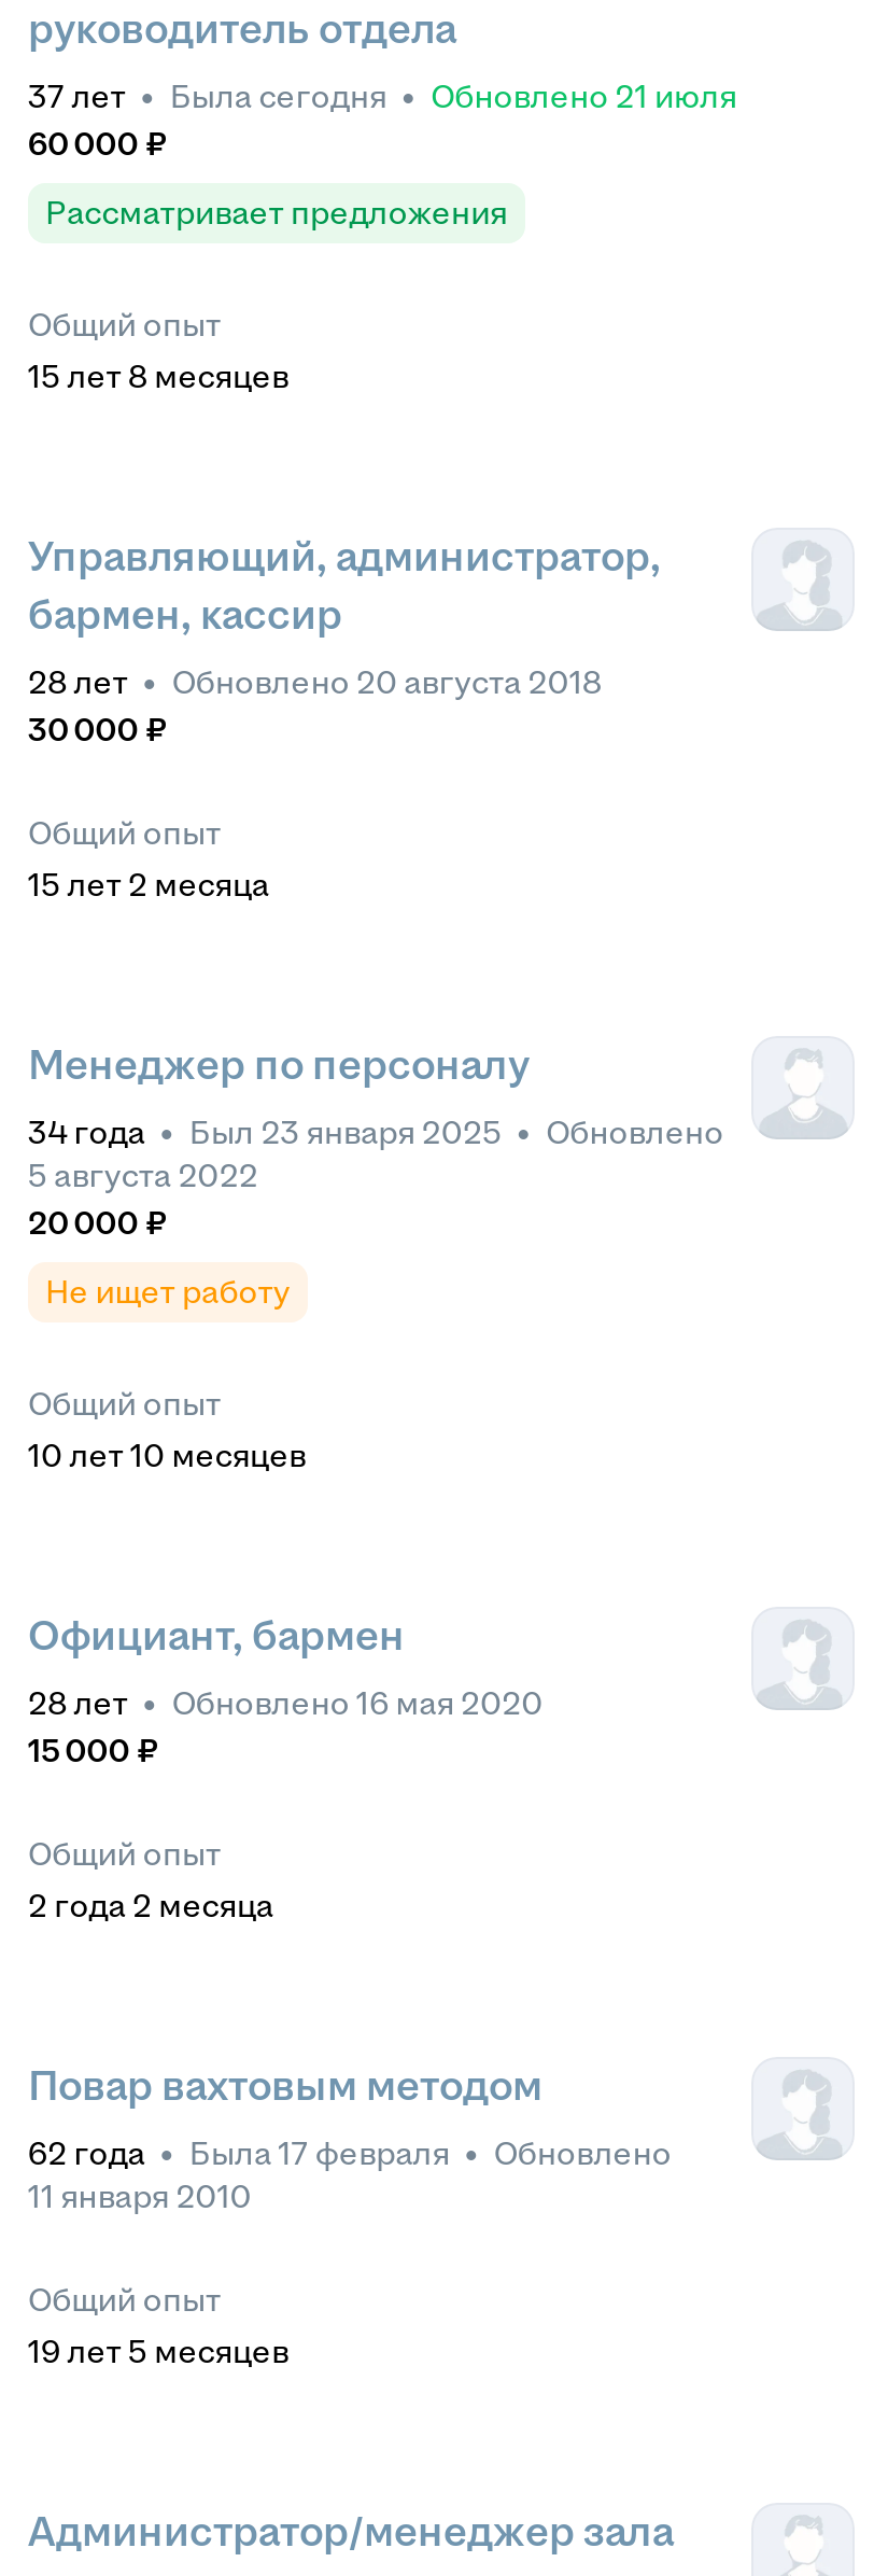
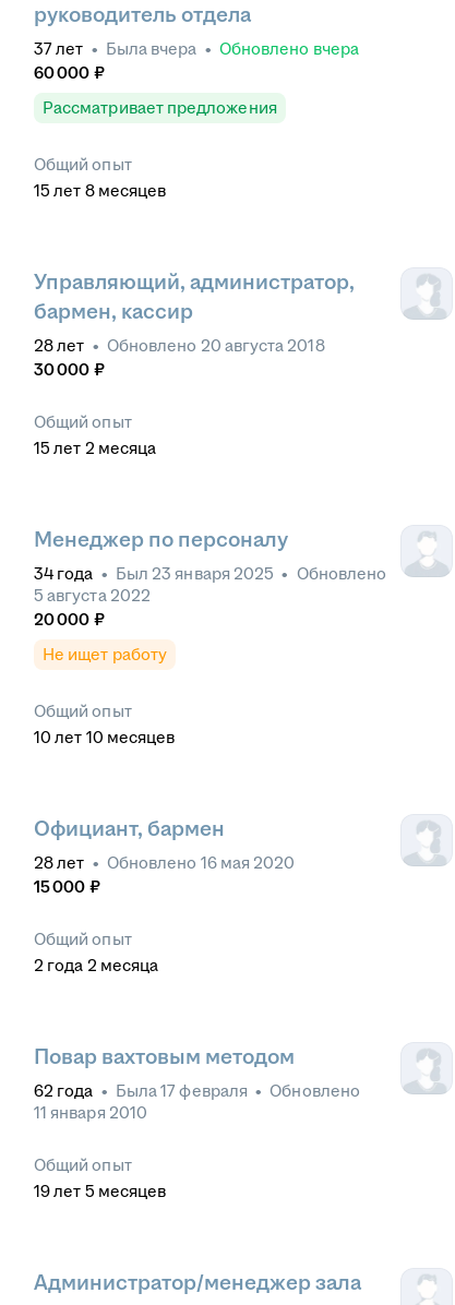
- 37 лет • Была сегодня • Обновлено 21 июля
+ 37 лет • Была вчера • Обновлено вчера
